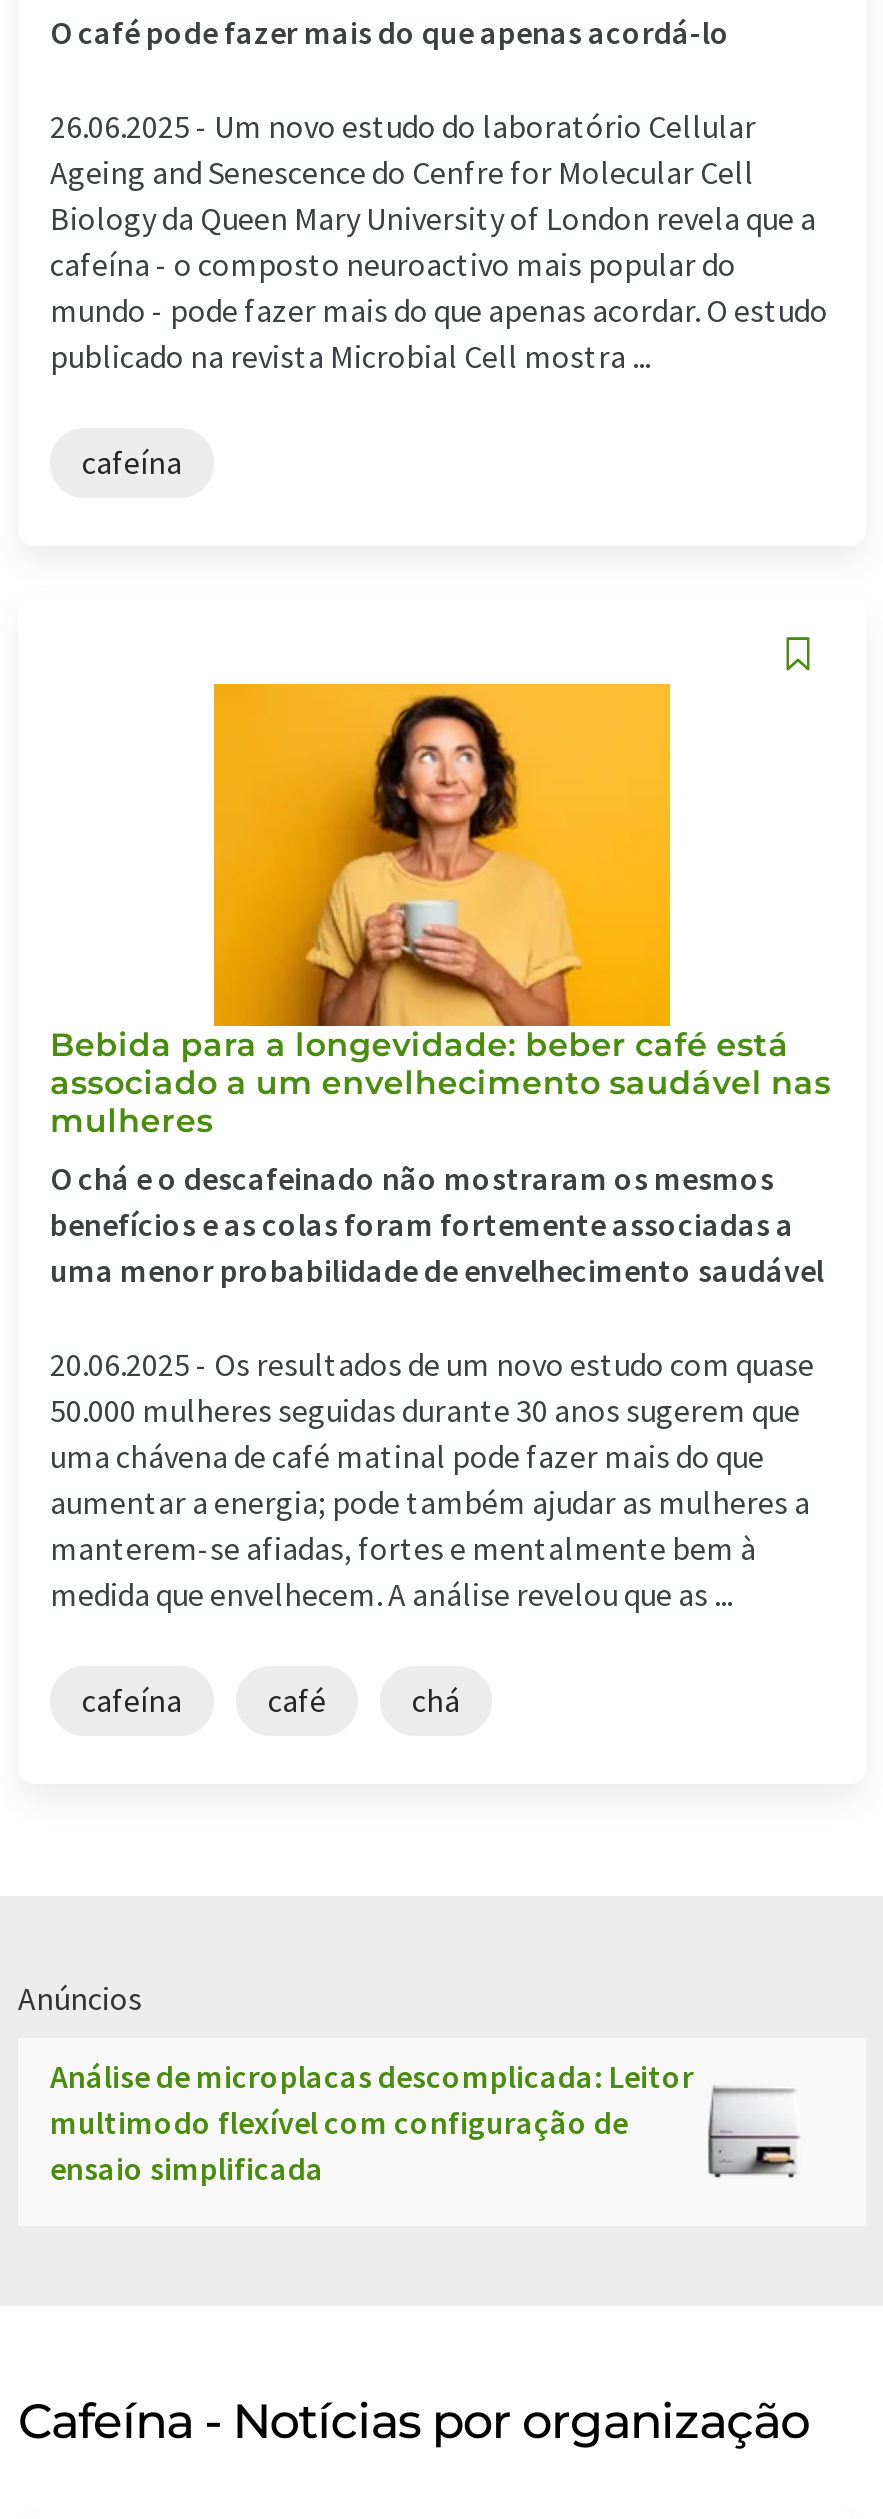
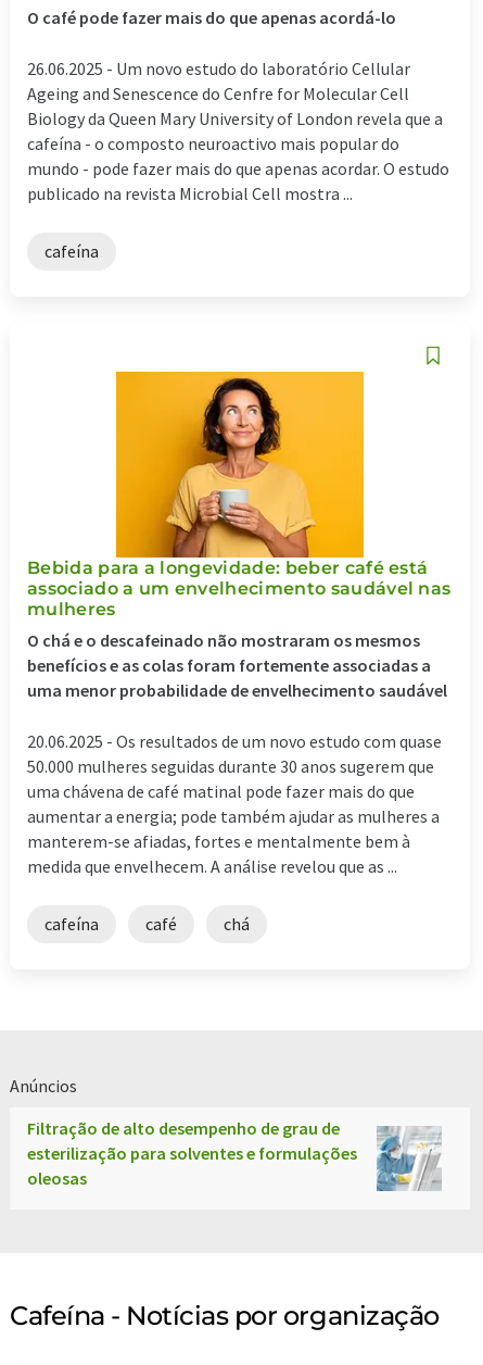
- [image]
- Análise de microplacas descomplicada: Leitor
- multimodo flexível com configuração de
- ensaio simplificada
+ [image]
+ Filtração de alto desempenho de grau de
+ esterilização para solventes e formulações
+ oleosas
